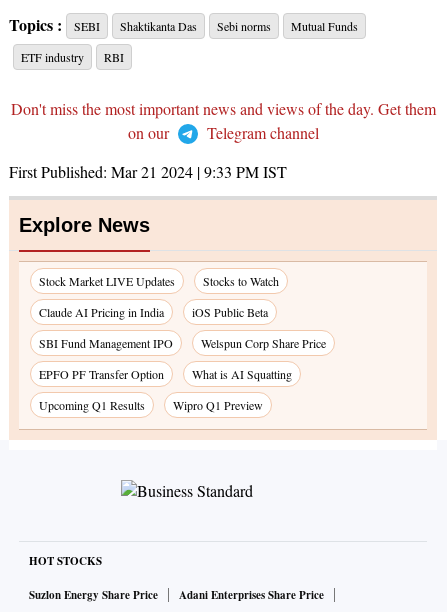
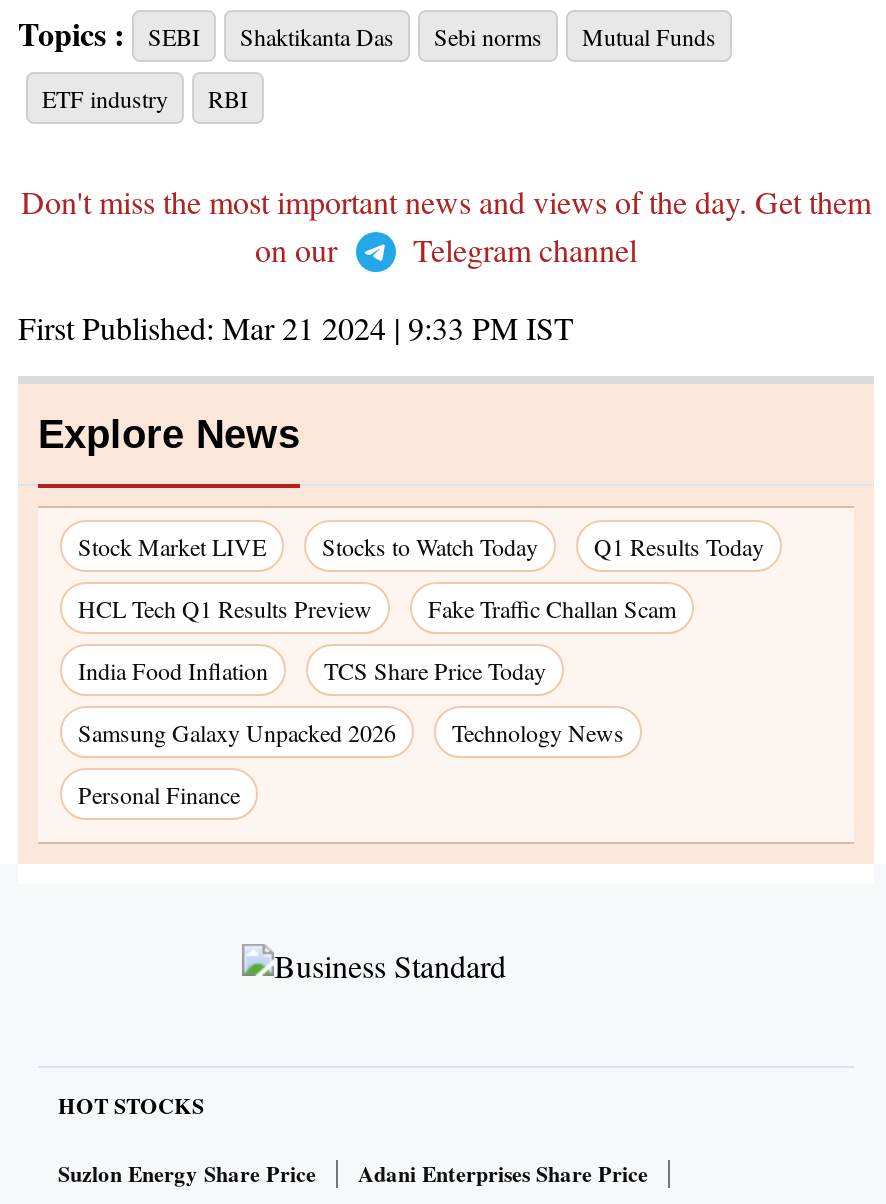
- Stock Market LIVE Updates
- Stocks to Watch
+ Stock Market LIVE
+ Stocks to Watch Today
+ Q1 Results Today

- Claude AI Pricing in India
- iOS Public Beta
+ HCL Tech Q1 Results Preview
+ Fake Traffic Challan Scam

- SBI Fund Management IPO
- Welspun Corp Share Price
+ India Food Inflation
+ TCS Share Price Today

- EPFO PF Transfer Option
- What is AI Squatting
+ Samsung Galaxy Unpacked 2026
+ Technology News

- Upcoming Q1 Results
- Wipro Q1 Preview
+ Personal Finance
